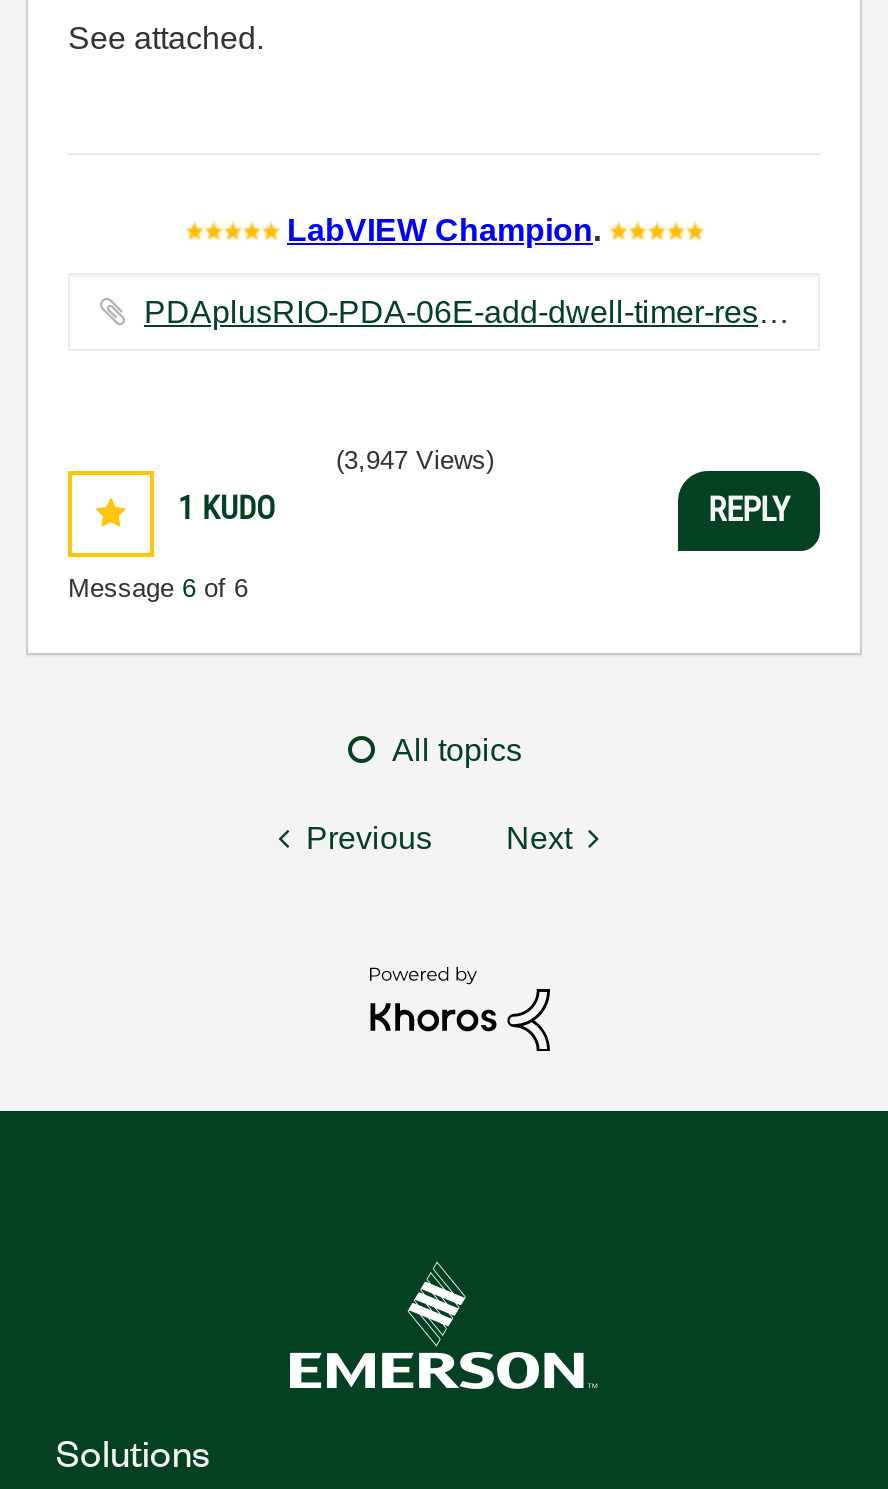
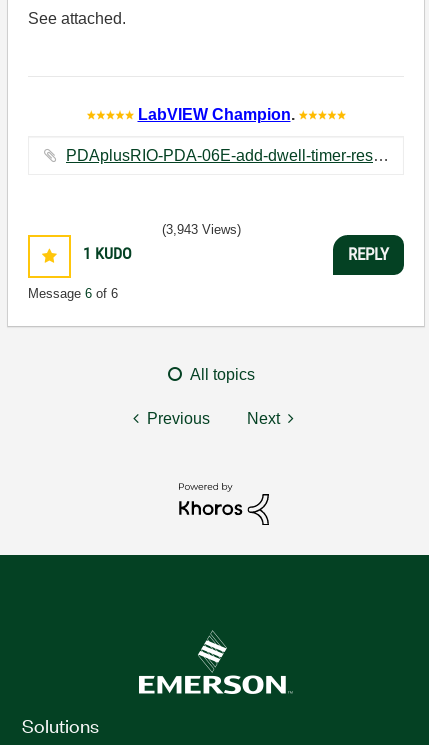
- (3,947 Views)
+ (3,943 Views)
